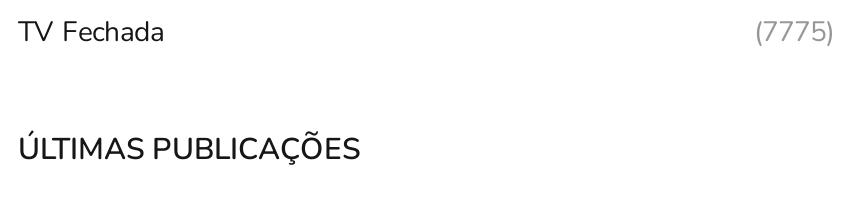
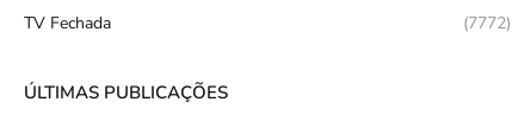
- (7775)
+ (7772)
